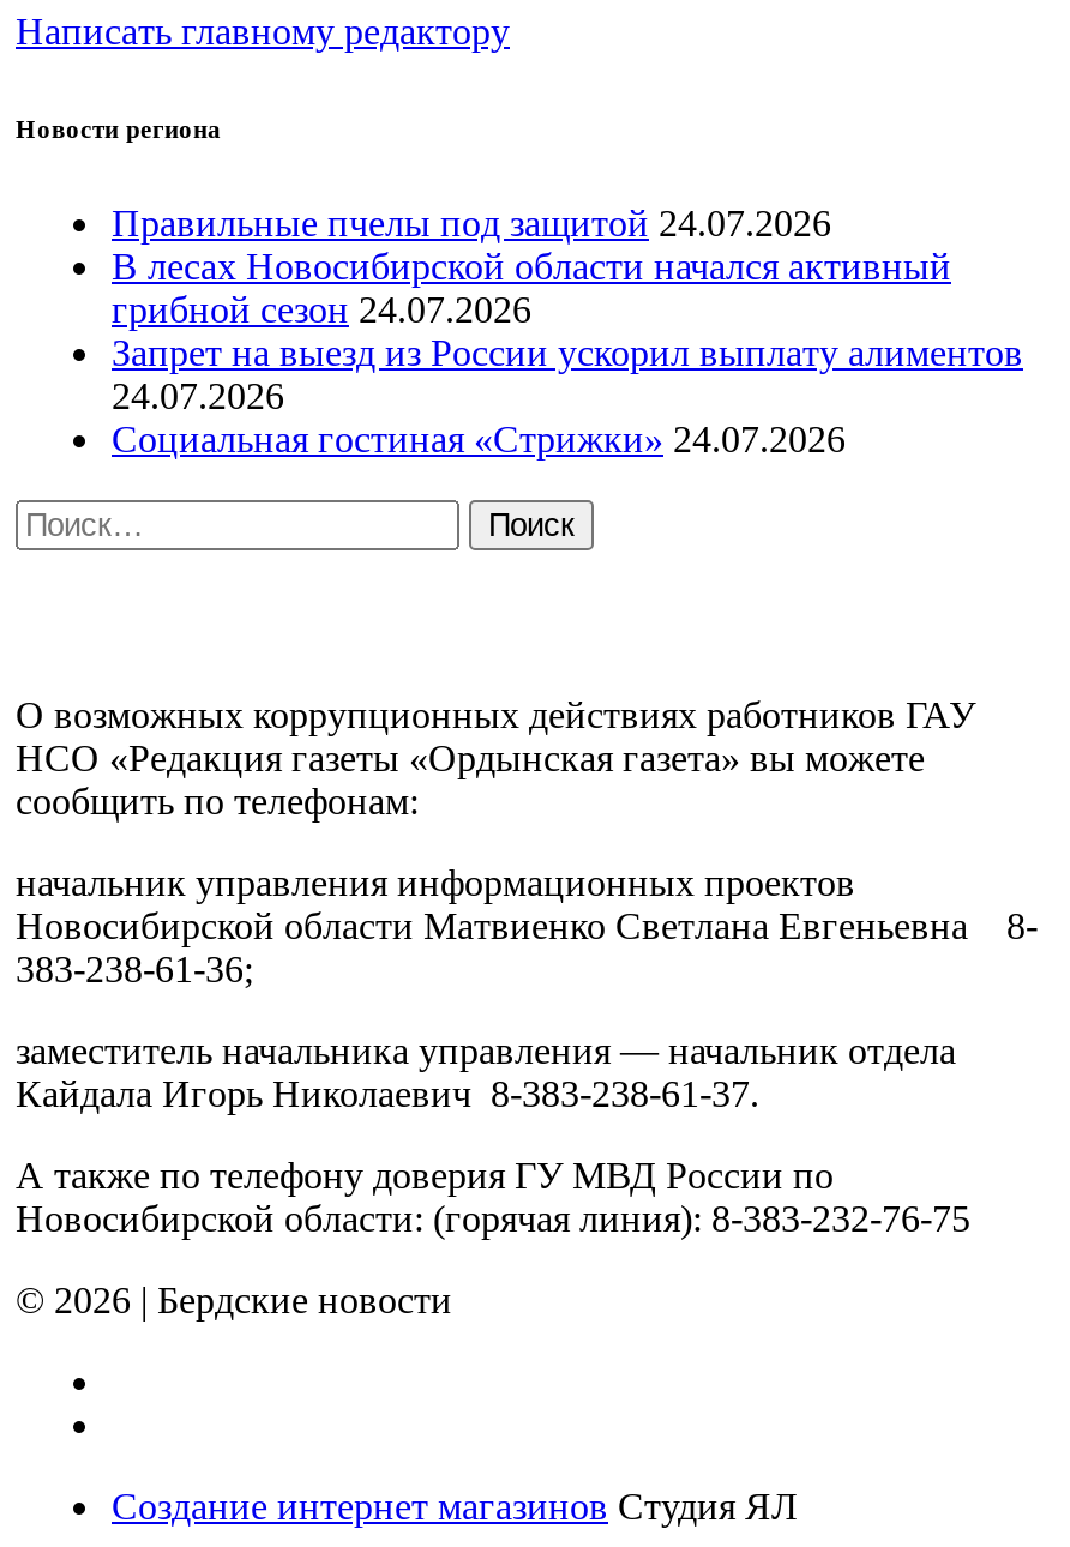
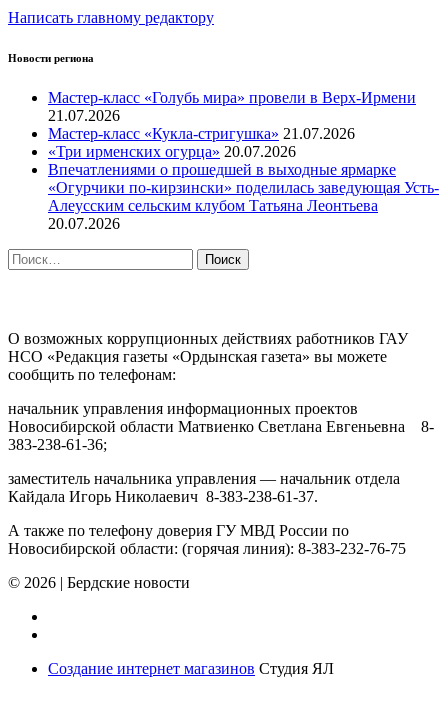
- Правильные пчелы под защитой 24.07.2026
- В лесах Новосибирской области начался активный
- грибной сезон 24.07.2026
- Запрет на выезд из России ускорил выплату алиментов
- 24.07.2026
- Социальная гостиная «Стрижки» 24.07.2026
+ Мастер-класс «Голубь мира» провели в Верх-Ирмени
+ 21.07.2026
+ Мастер-класс «Кукла-стригушка» 21.07.2026
+ «Три ирменских огурца» 20.07.2026
+ Впечатлениями о прошедшей в выходные ярмарке
+ «Огурчики по-кирзински» поделилась заведующая Усть-
+ Алеусским сельским клубом Татьяна Леонтьева
+ 20.07.2026
